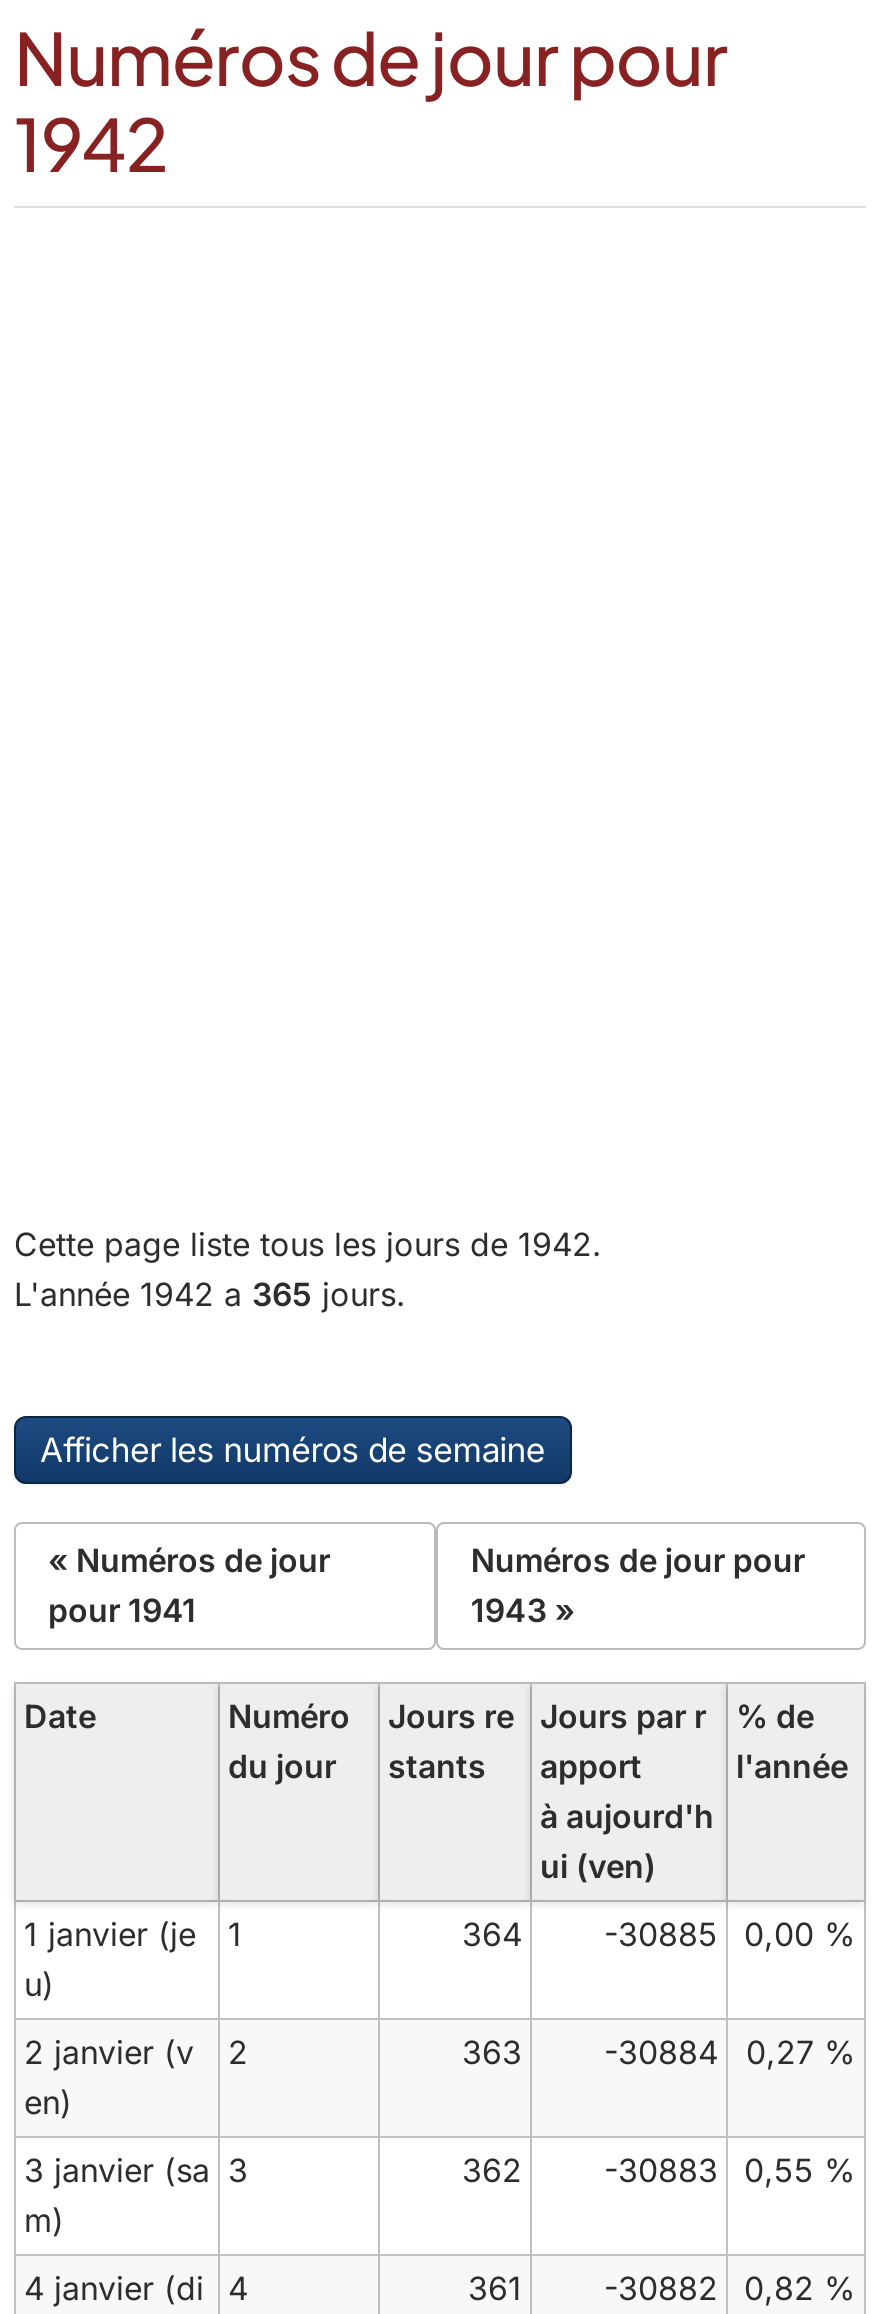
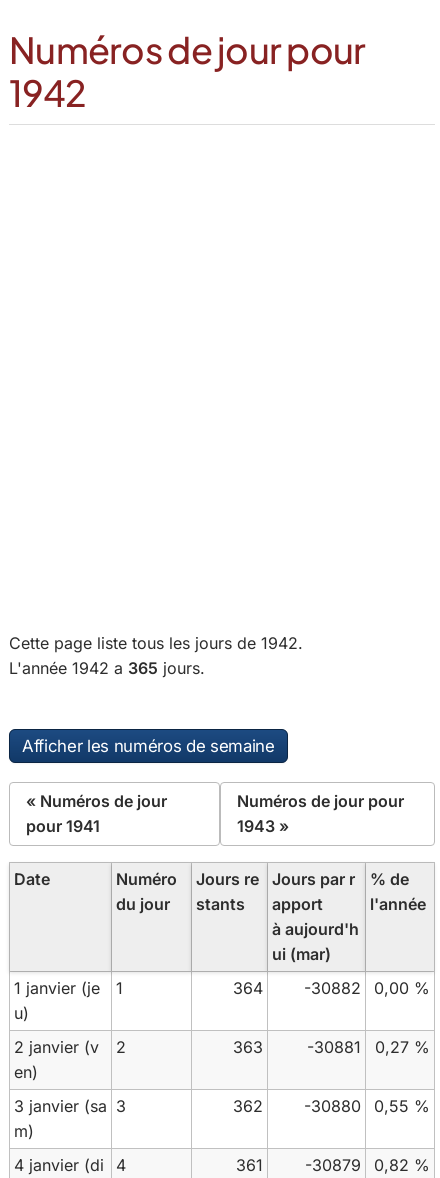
- ui (ven)
+ ui (mar)

- -30885 0,00 %
+ -30882 0,00 %

- -30884 0,27 %
+ -30881 0,27 %

- -30883 0,55 %
+ -30880 0,55 %

- -30882 0,82 %
+ -30879 0,82 %
